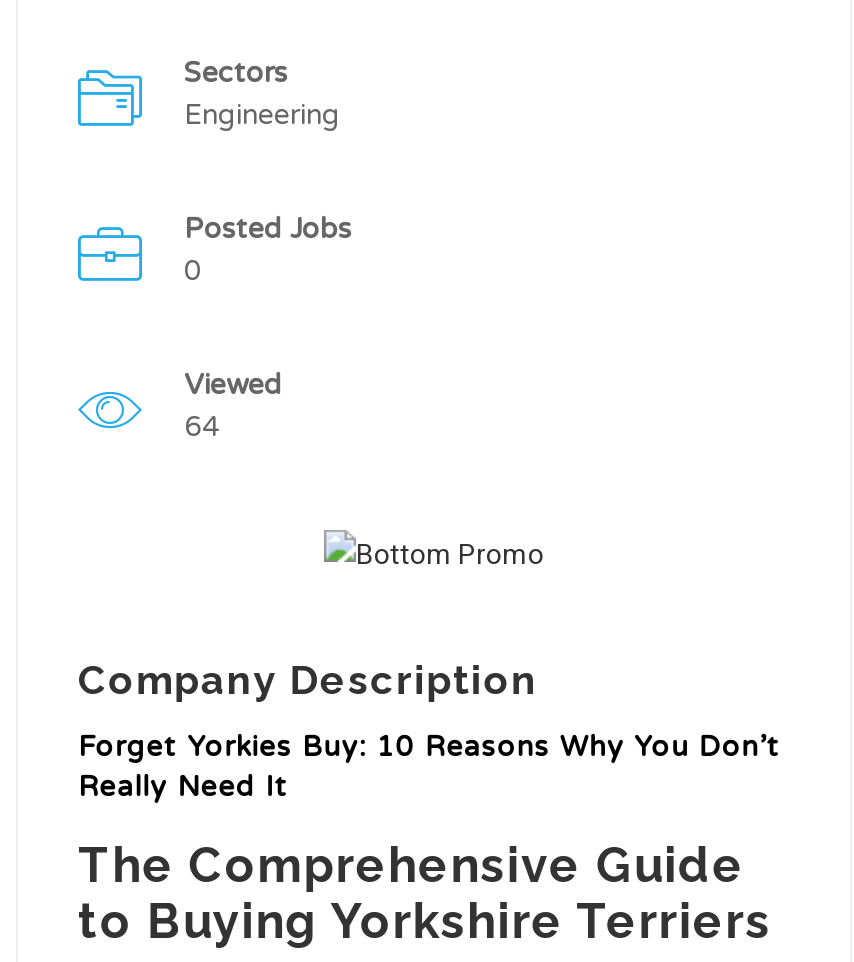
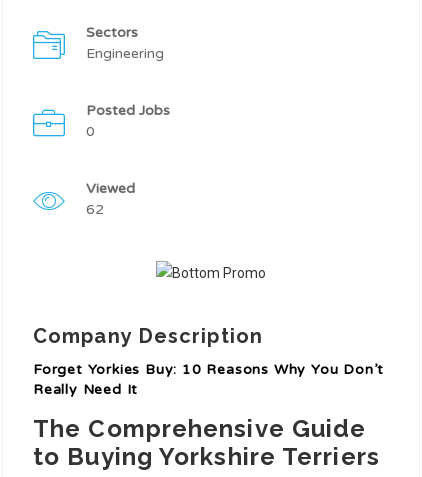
- 64
+ 62
